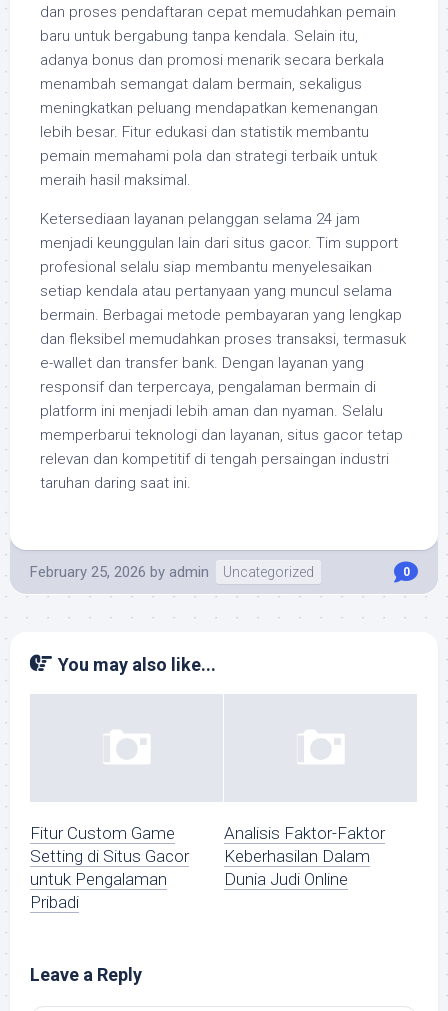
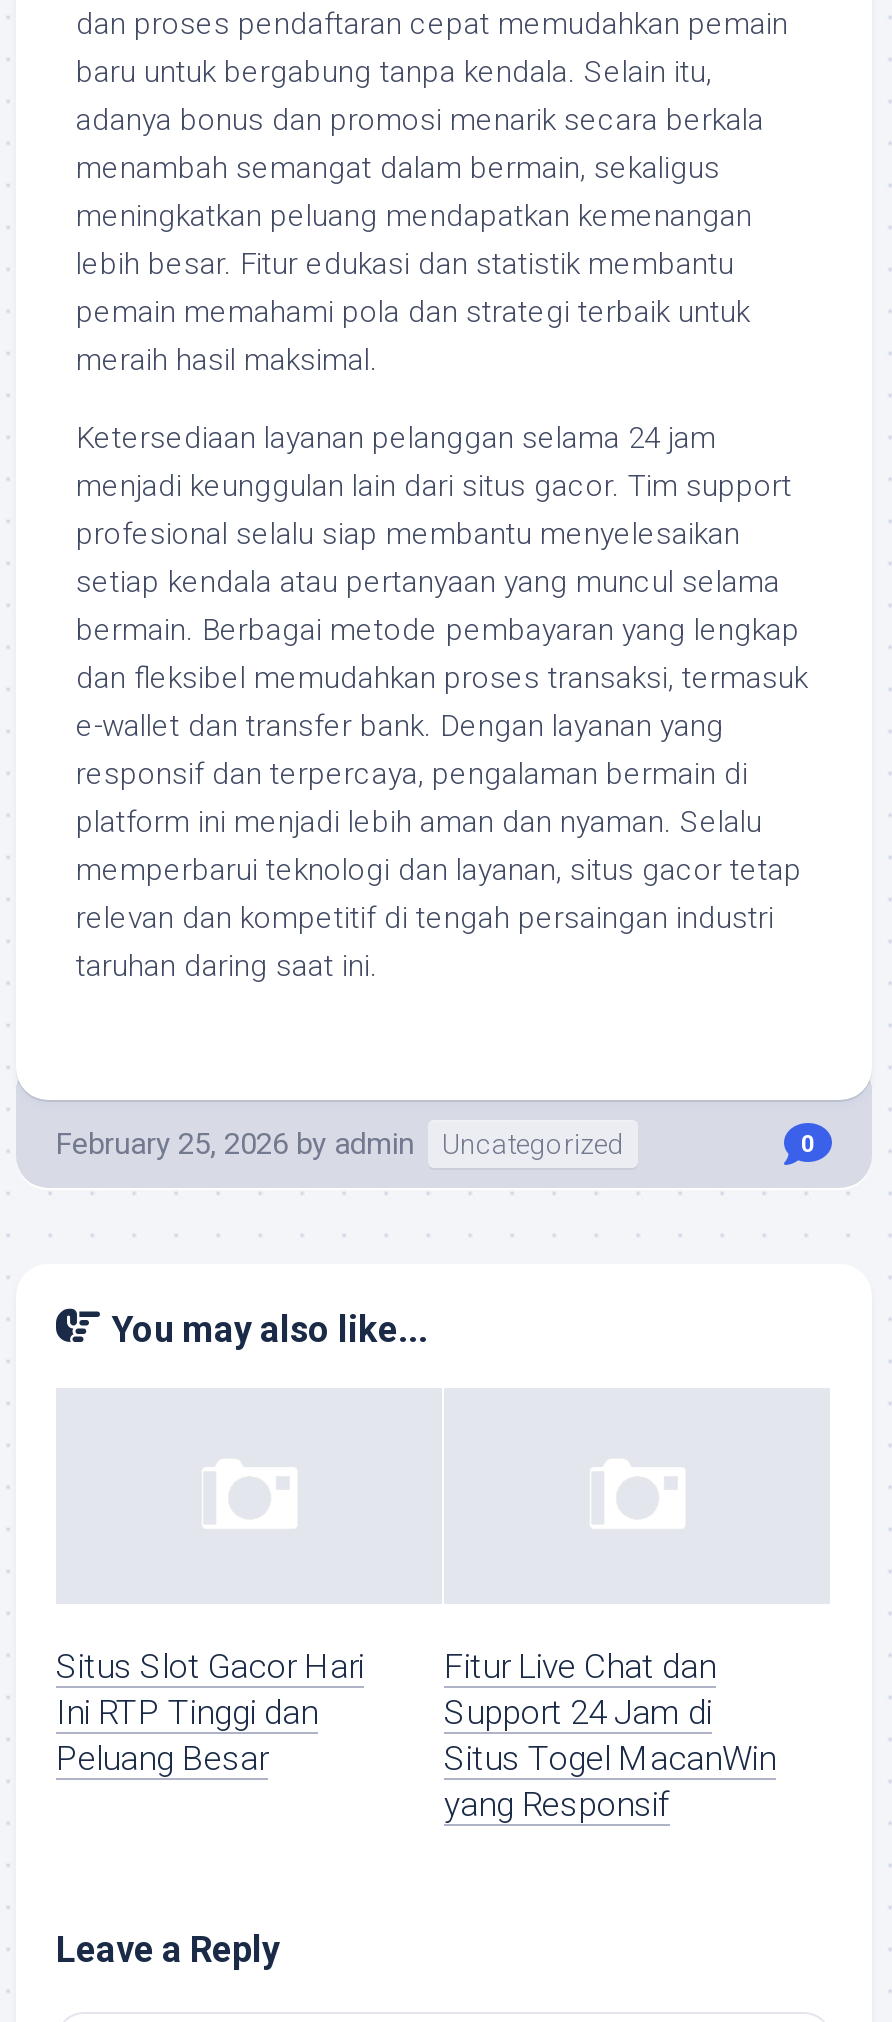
- Fitur Custom Game
- Setting di Situs Gacor
- untuk Pengalaman
- Pribadi
+ Situs Slot Gacor Hari
+ Ini RTP Tinggi dan
+ Peluang Besar

- Analisis Faktor-Faktor
- Keberhasilan Dalam
- Dunia Judi Online
+ Fitur Live Chat dan
+ Support 24 Jam di
+ Situs Togel MacanWin
+ yang Responsif
